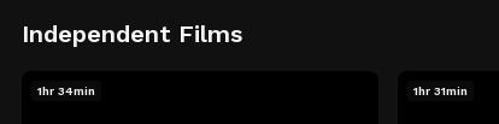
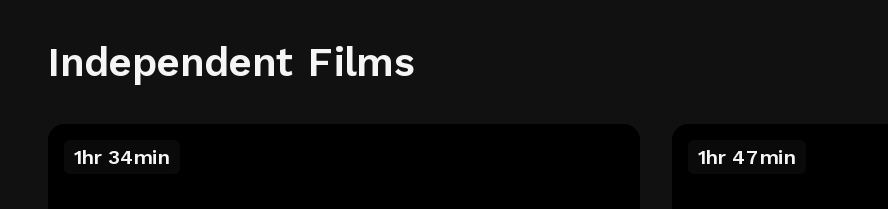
- 1hr 31min
+ 1hr 47min
